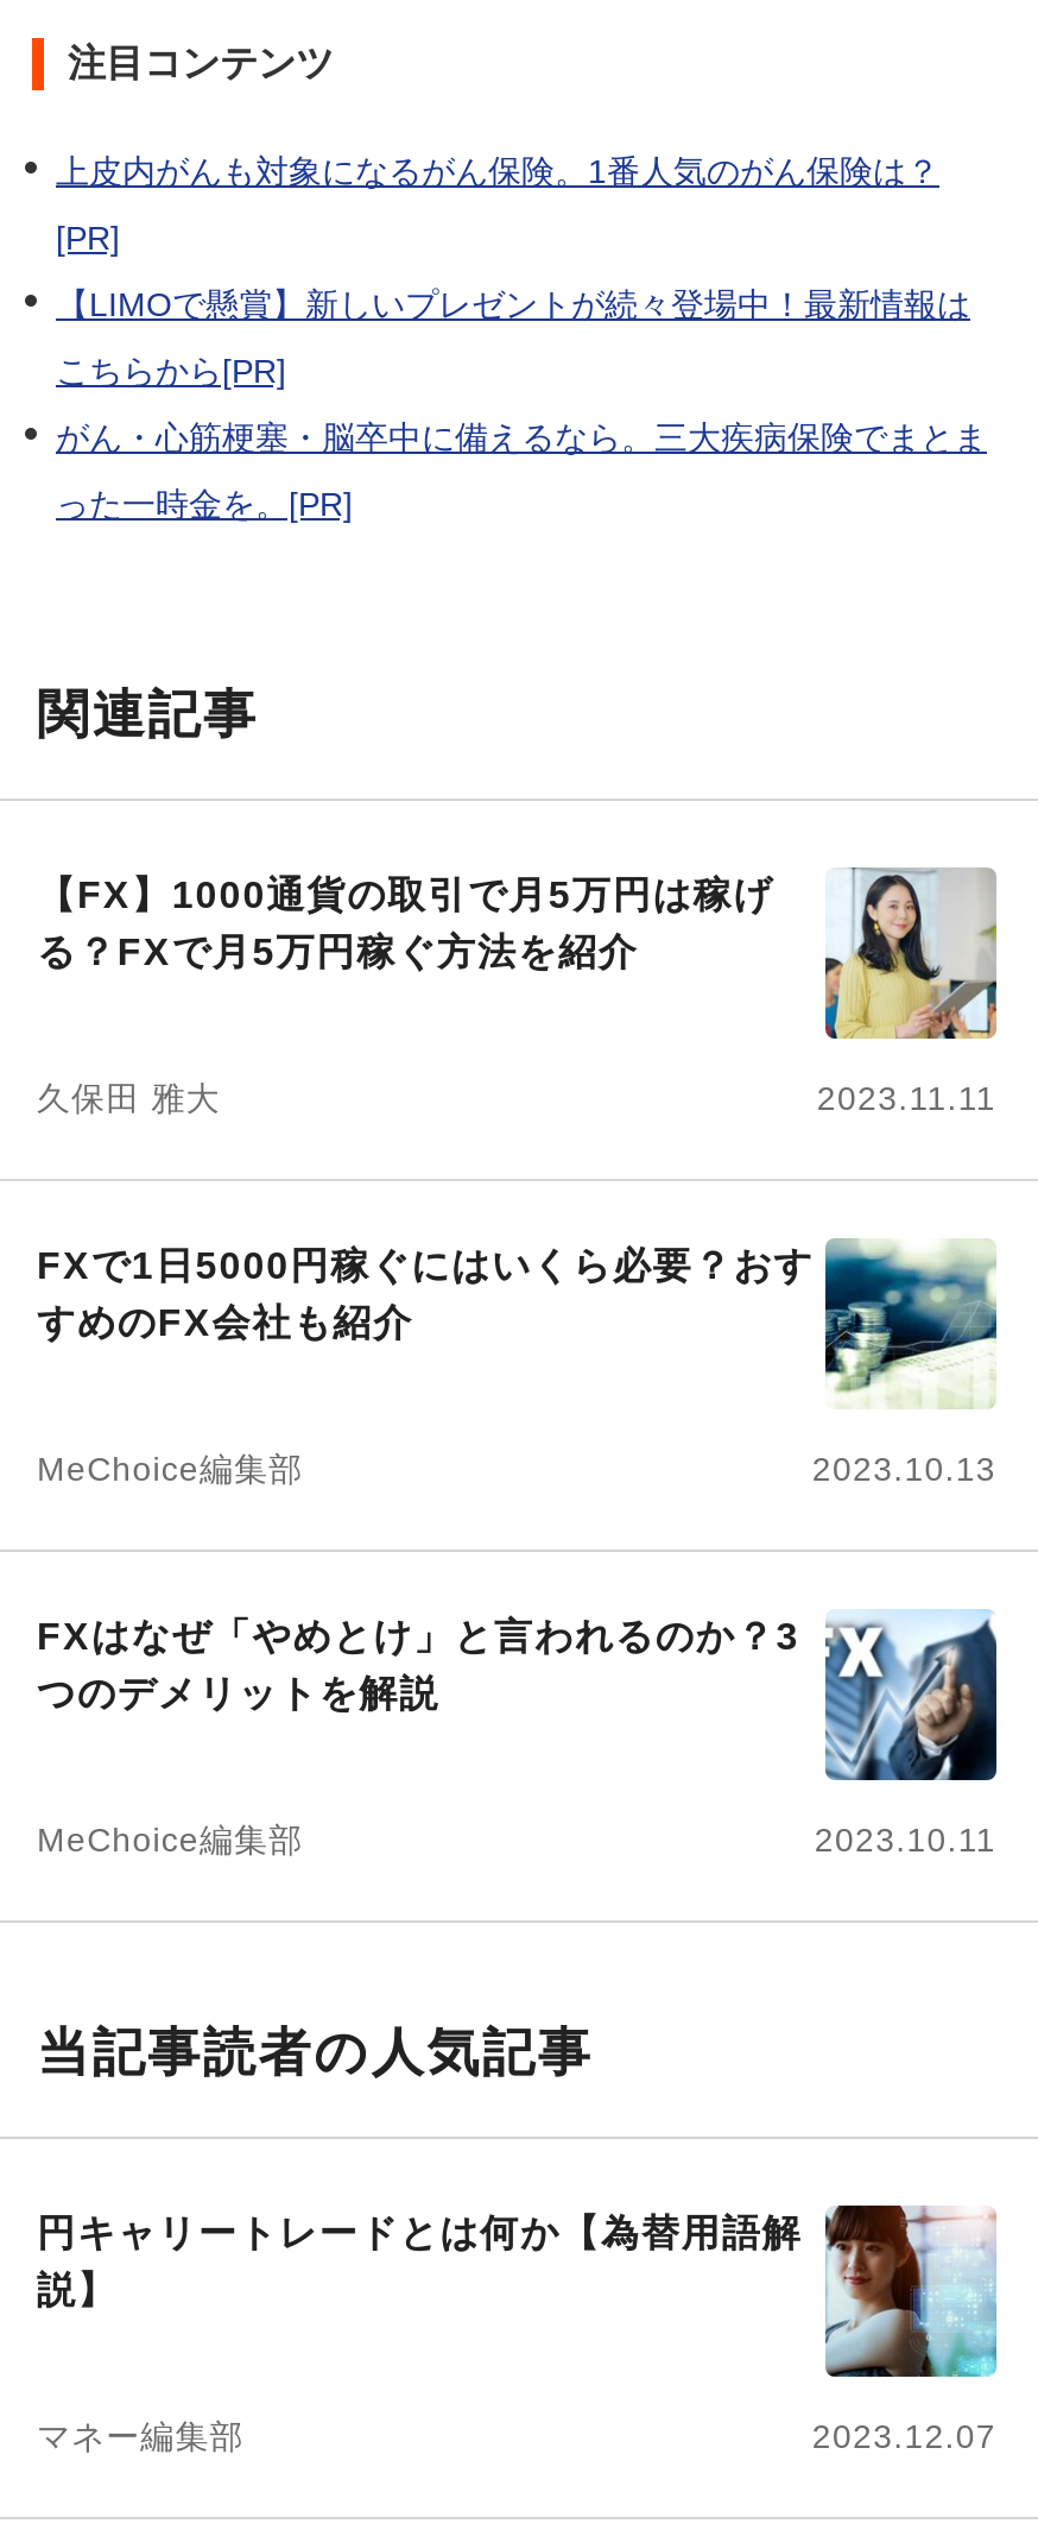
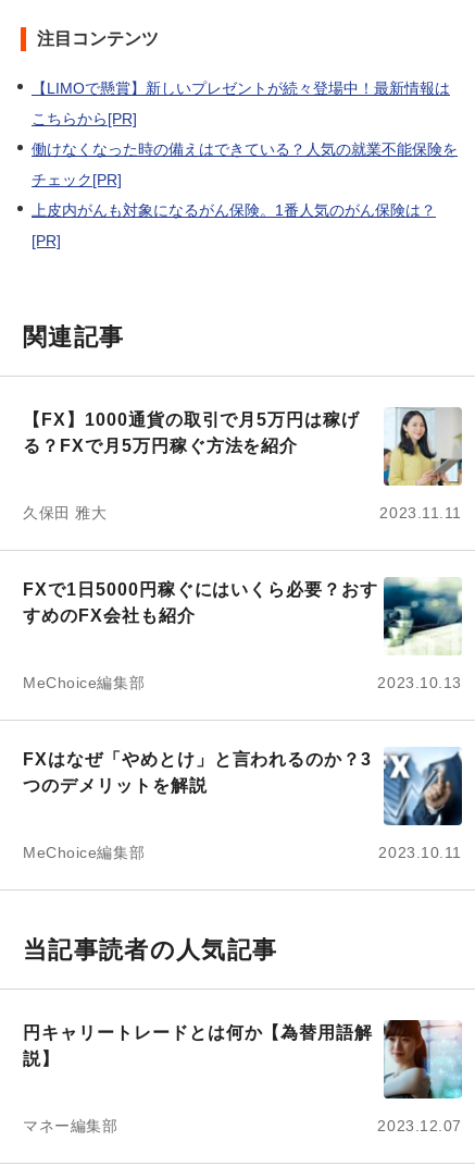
moved down: 上皮内がんも対象になるがん保険。1番人気のがん保険は？ | [PR]

moved up: 【LIMOで懸賞】新しいプレゼントが続々登場中！最新情報は | こちらから[PR]

- がん・心筋梗塞・脳卒中に備えるなら。三大疾病保険でまとま
- った一時金を。[PR]
+ 働けなくなった時の備えはできている？人気の就業不能保険を
+ チェック[PR]
